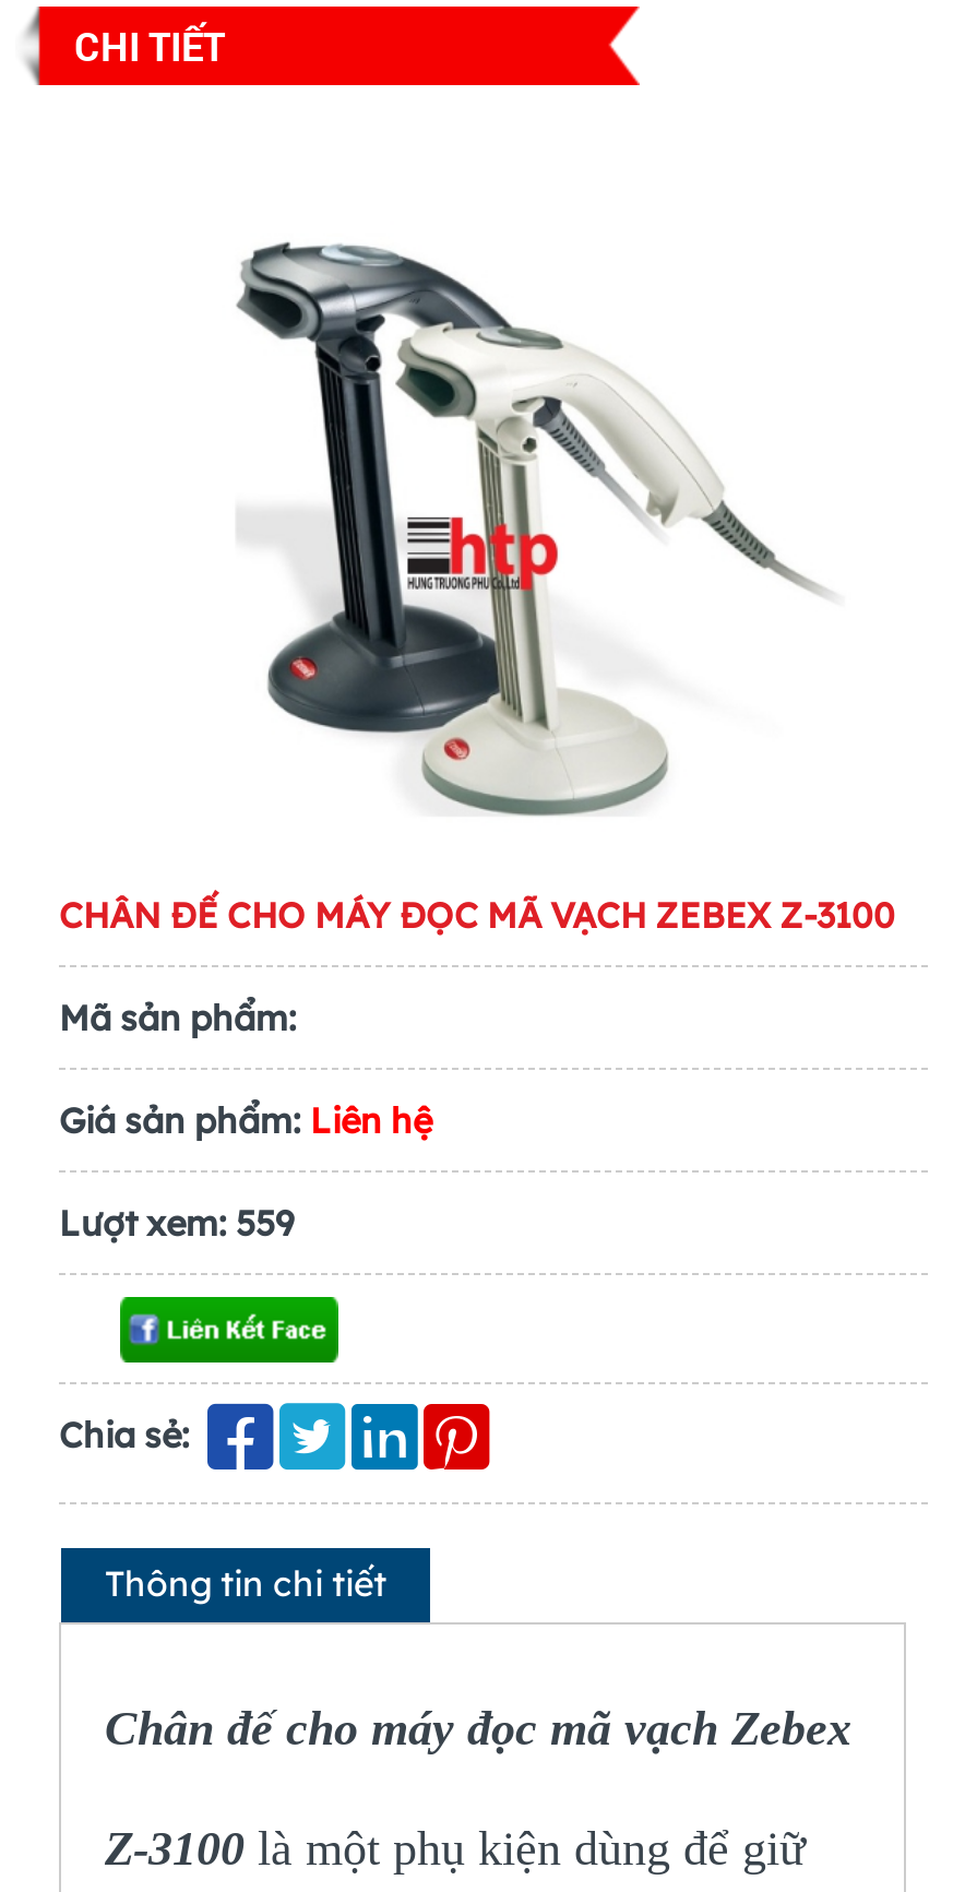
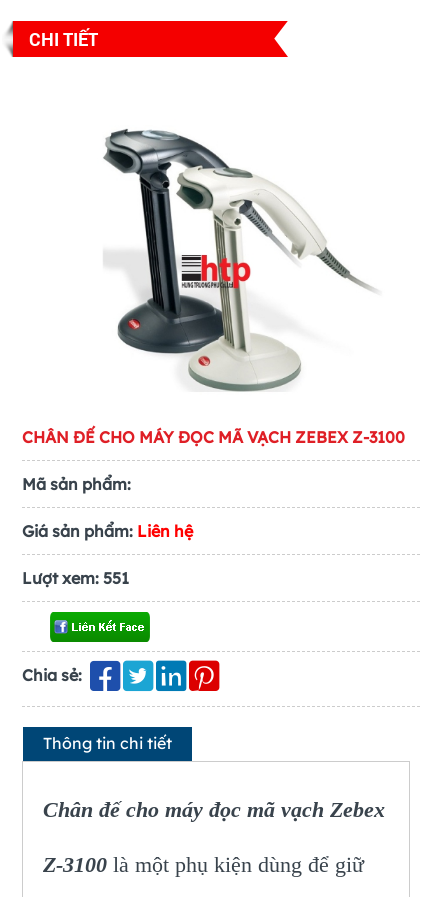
- Lượt xem: 559
+ Lượt xem: 551
